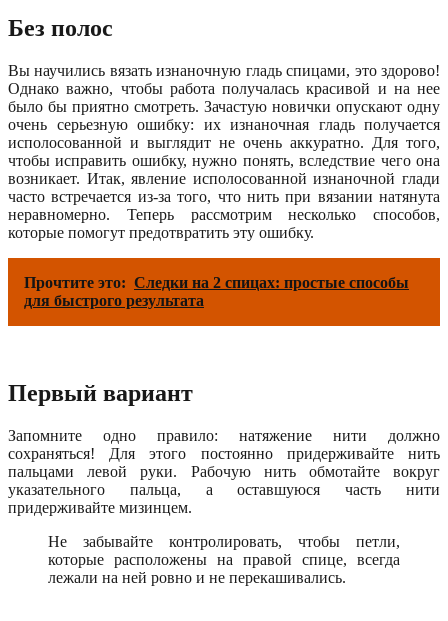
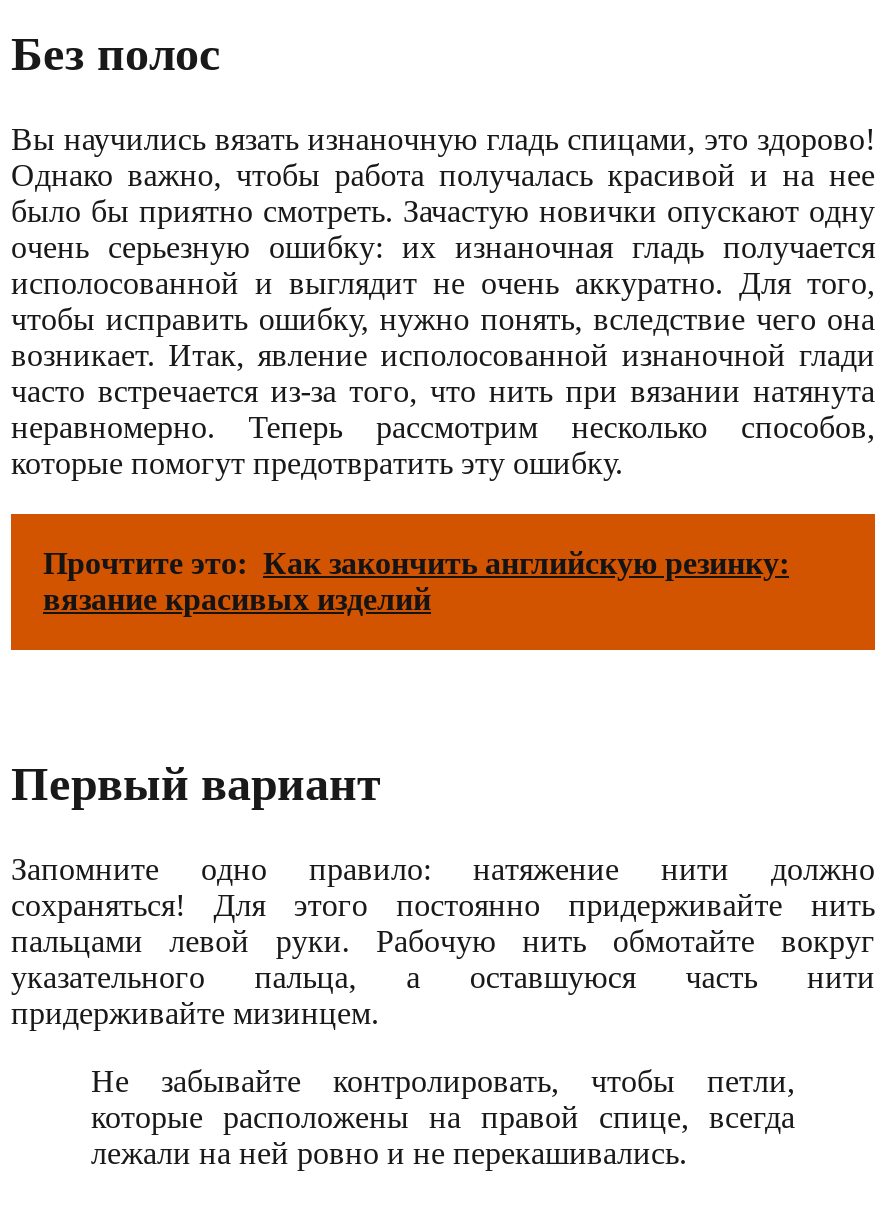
- Прочтите это: Следки на 2 спицах: простые способы
- для быстрого результата
+ Прочтите это: Как закончить английскую резинку:
+ вязание красивых изделий
